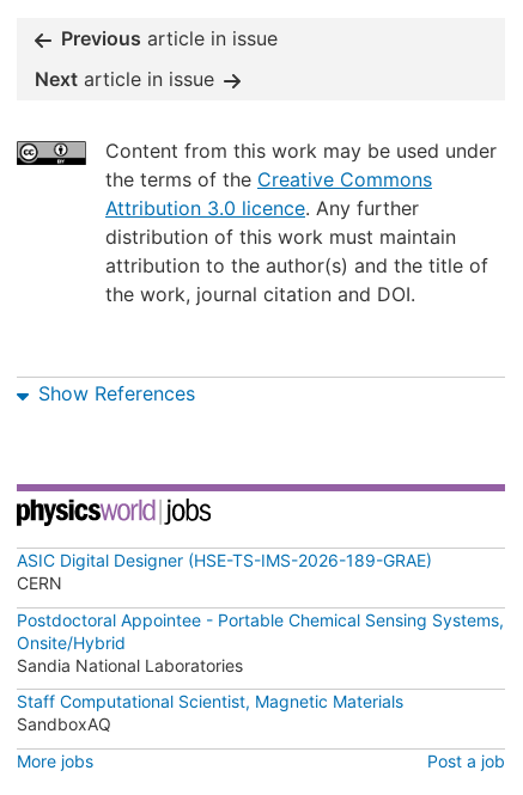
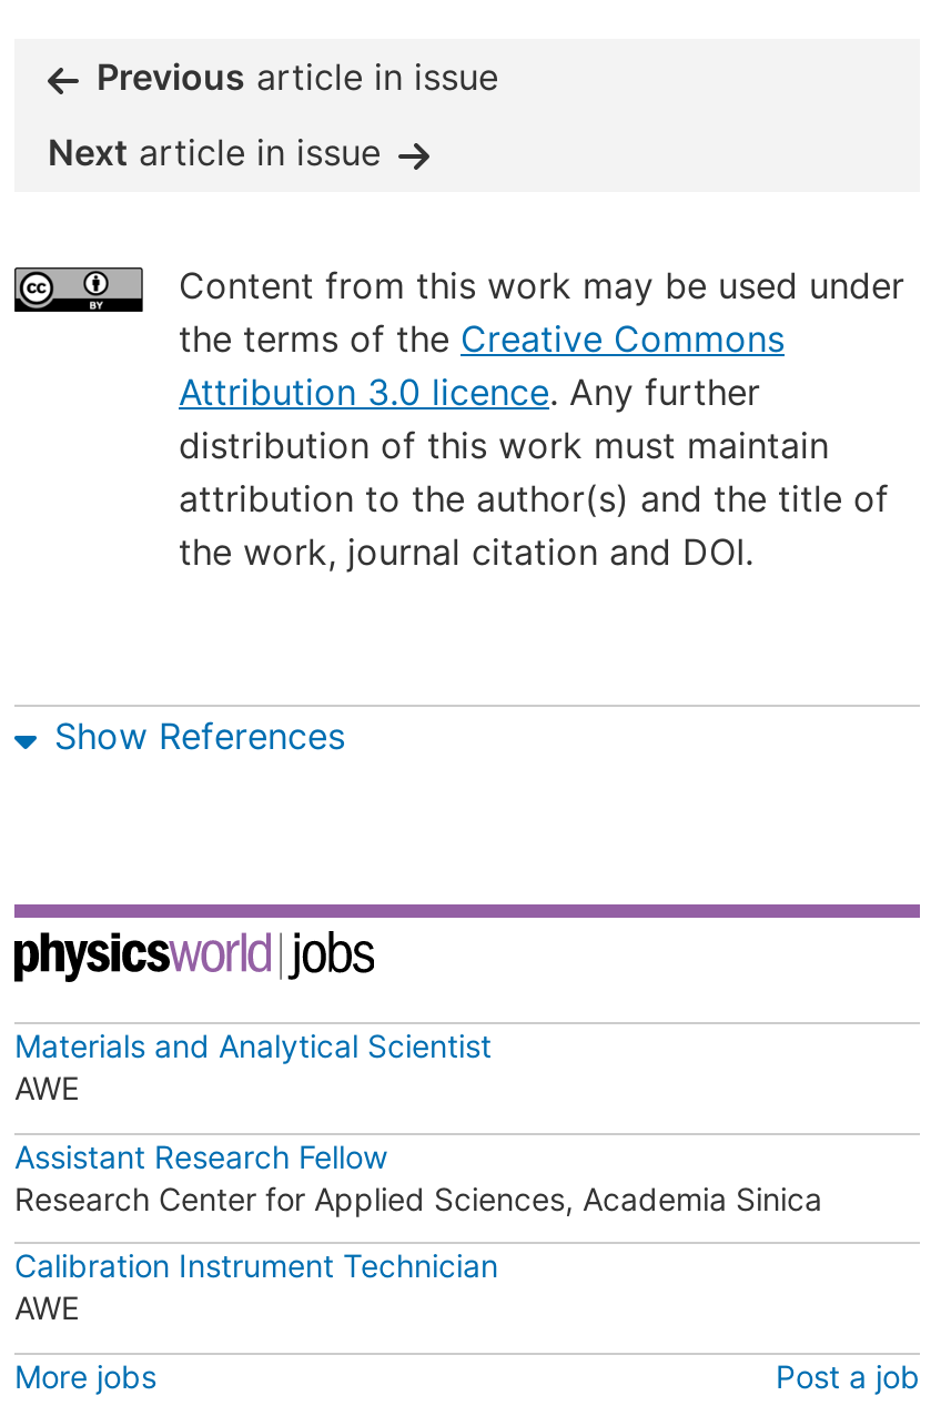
- ASIC Digital Designer (HSE-TS-IMS-2026-189-GRAE)
- CERN
+ Materials and Analytical Scientist
+ AWE

- Postdoctoral Appointee - Portable Chemical Sensing Systems,
- Onsite/Hybrid
- Sandia National Laboratories
+ Assistant Research Fellow
+ Research Center for Applied Sciences, Academia Sinica

- Staff Computational Scientist, Magnetic Materials
- SandboxAQ
+ Calibration Instrument Technician
+ AWE
